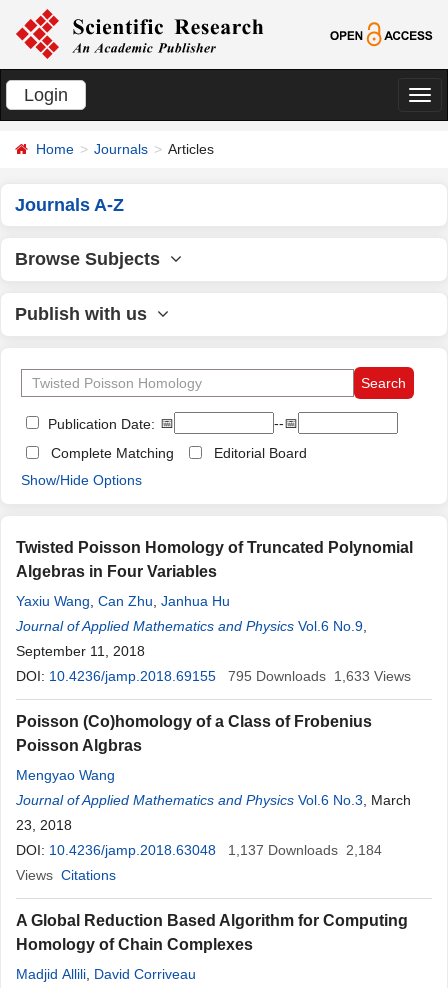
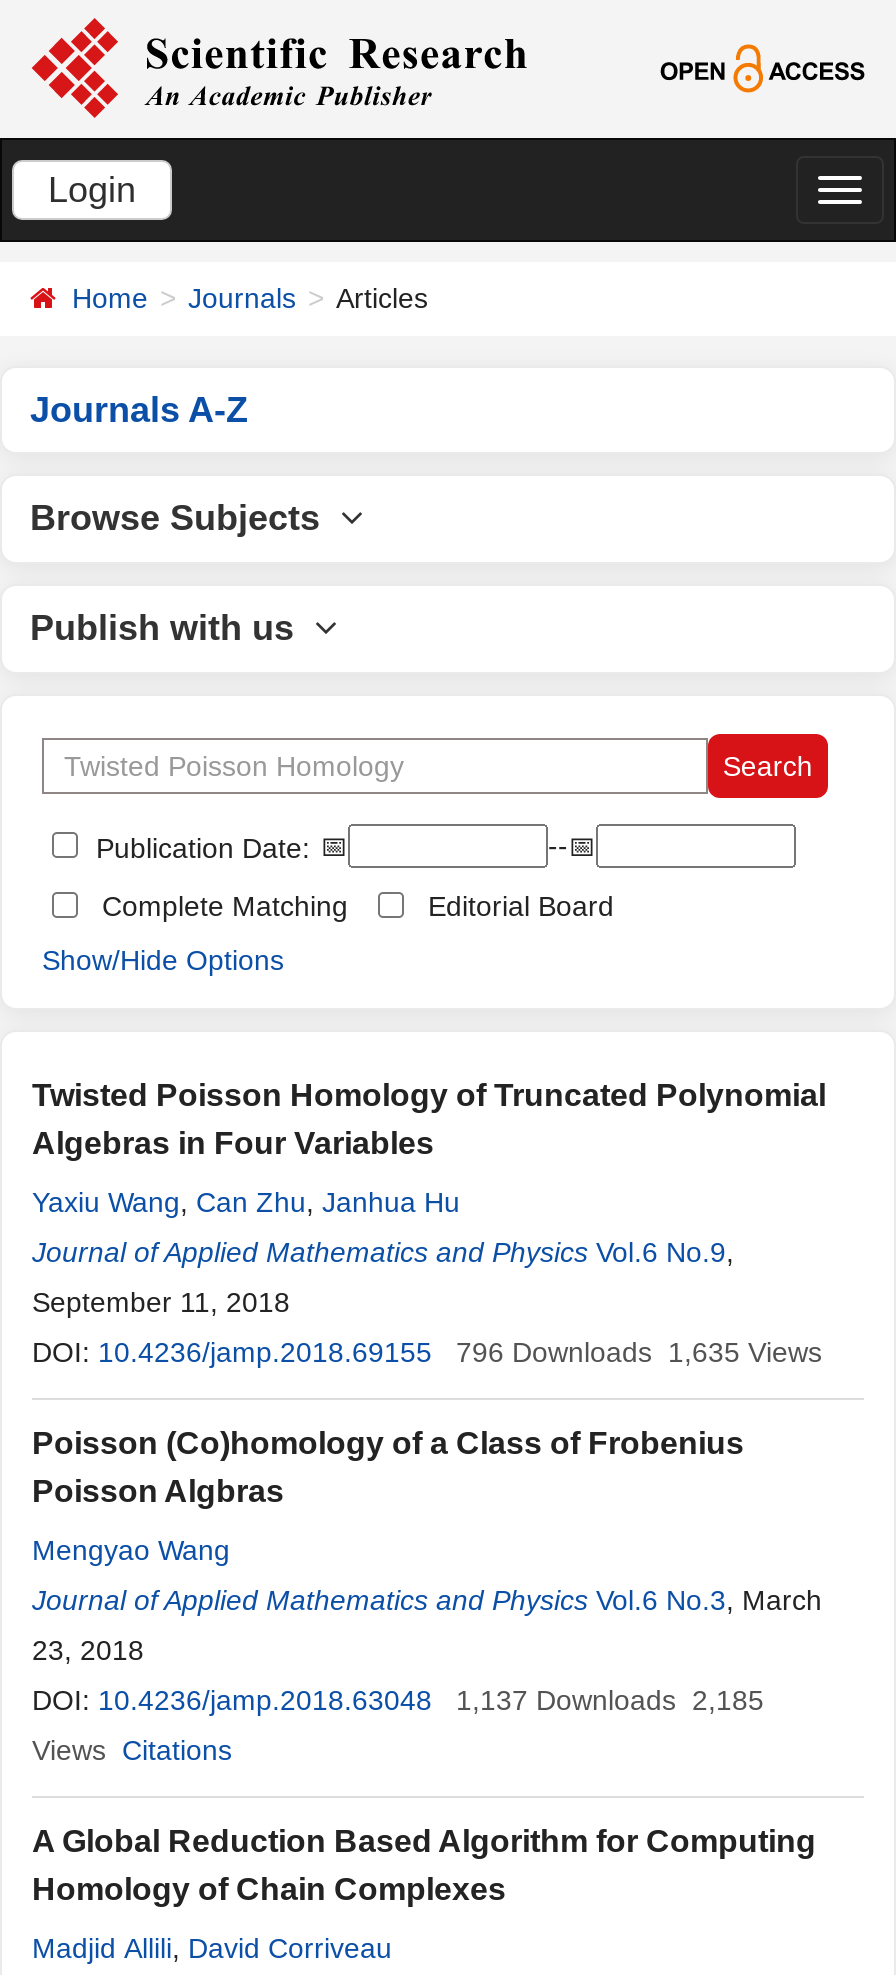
- 795 Downloads 1,633 Views
+ 796 Downloads 1,635 Views

- DOI: 10.4236/jamp.2018.63048 1,137 Downloads 2,184
+ DOI: 10.4236/jamp.2018.63048 1,137 Downloads 2,185
